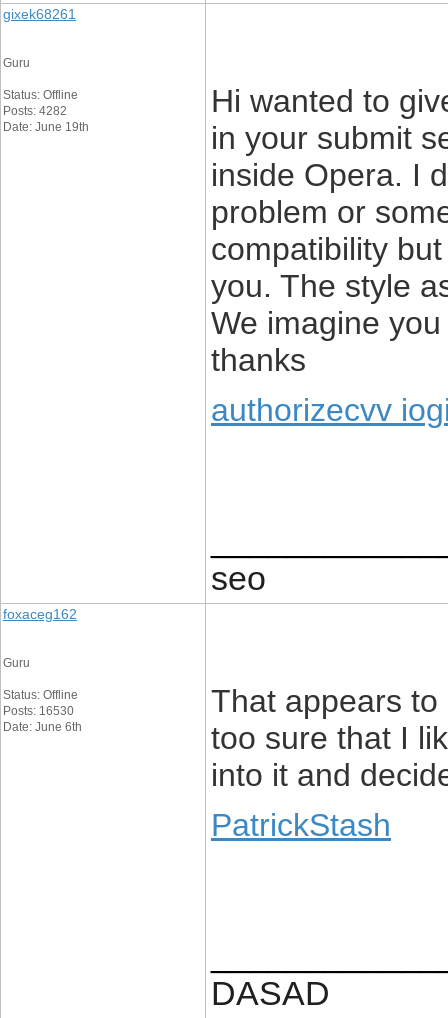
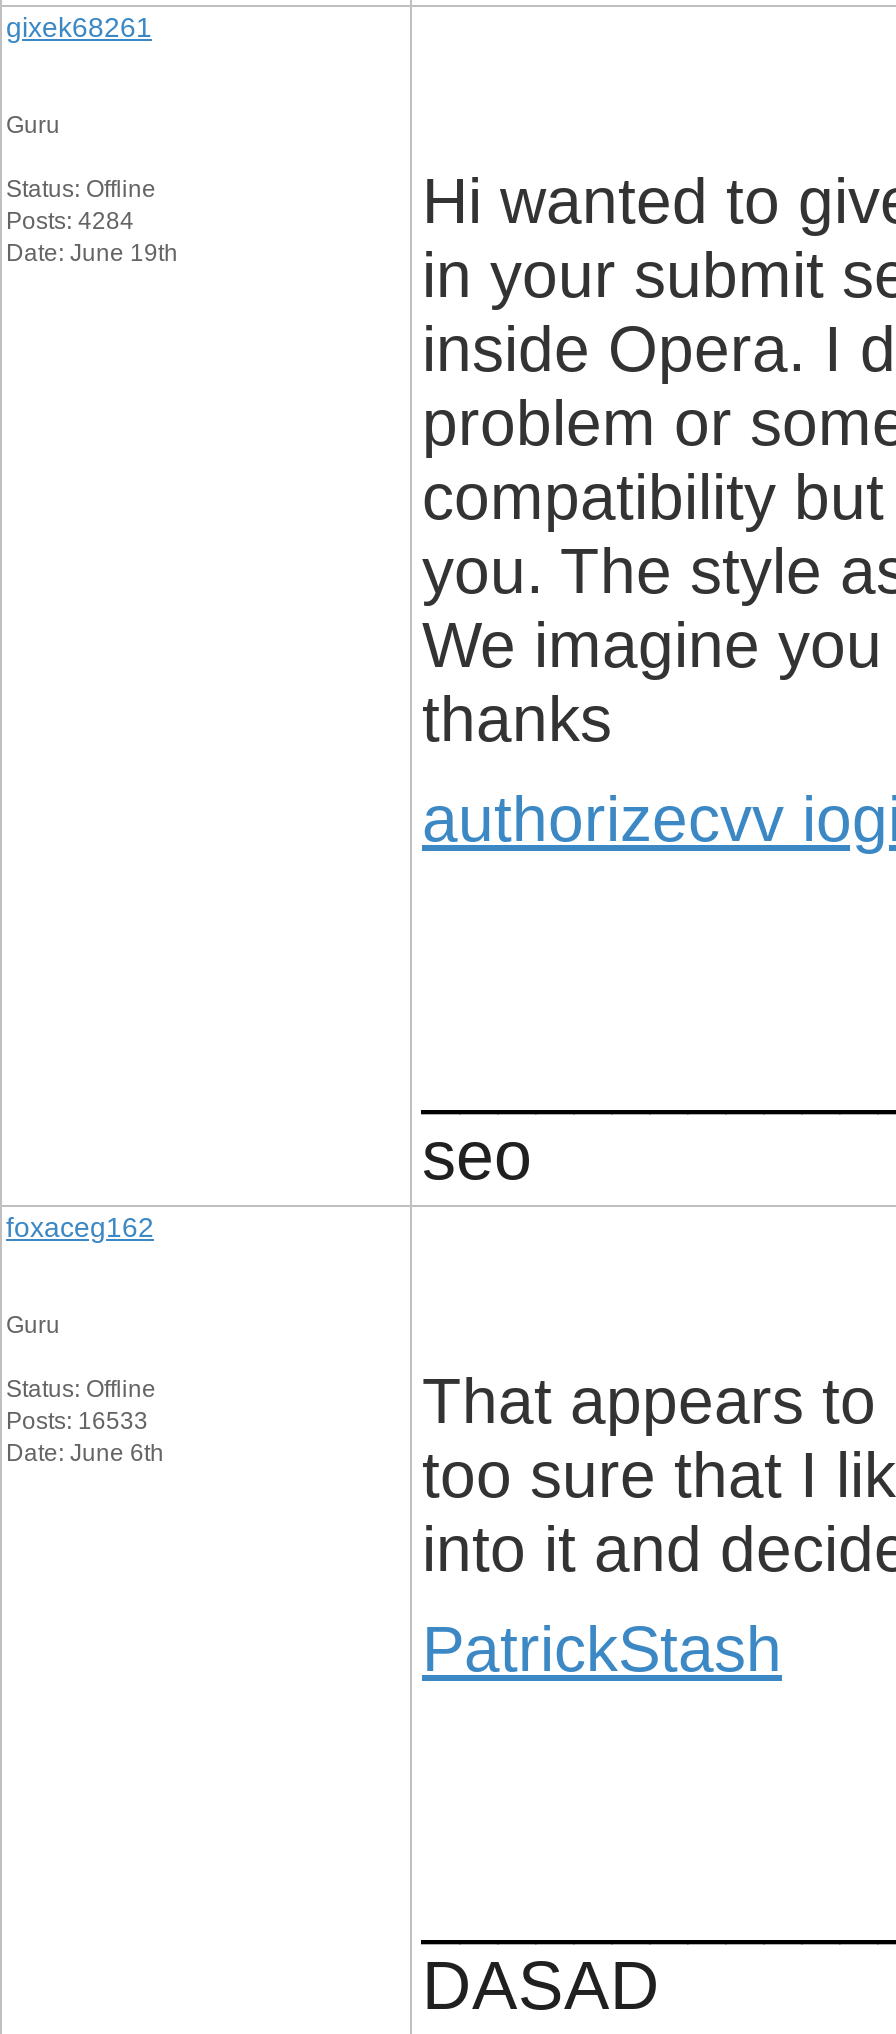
- Posts: 4282
+ Posts: 4284

- Posts: 16530
+ Posts: 16533
